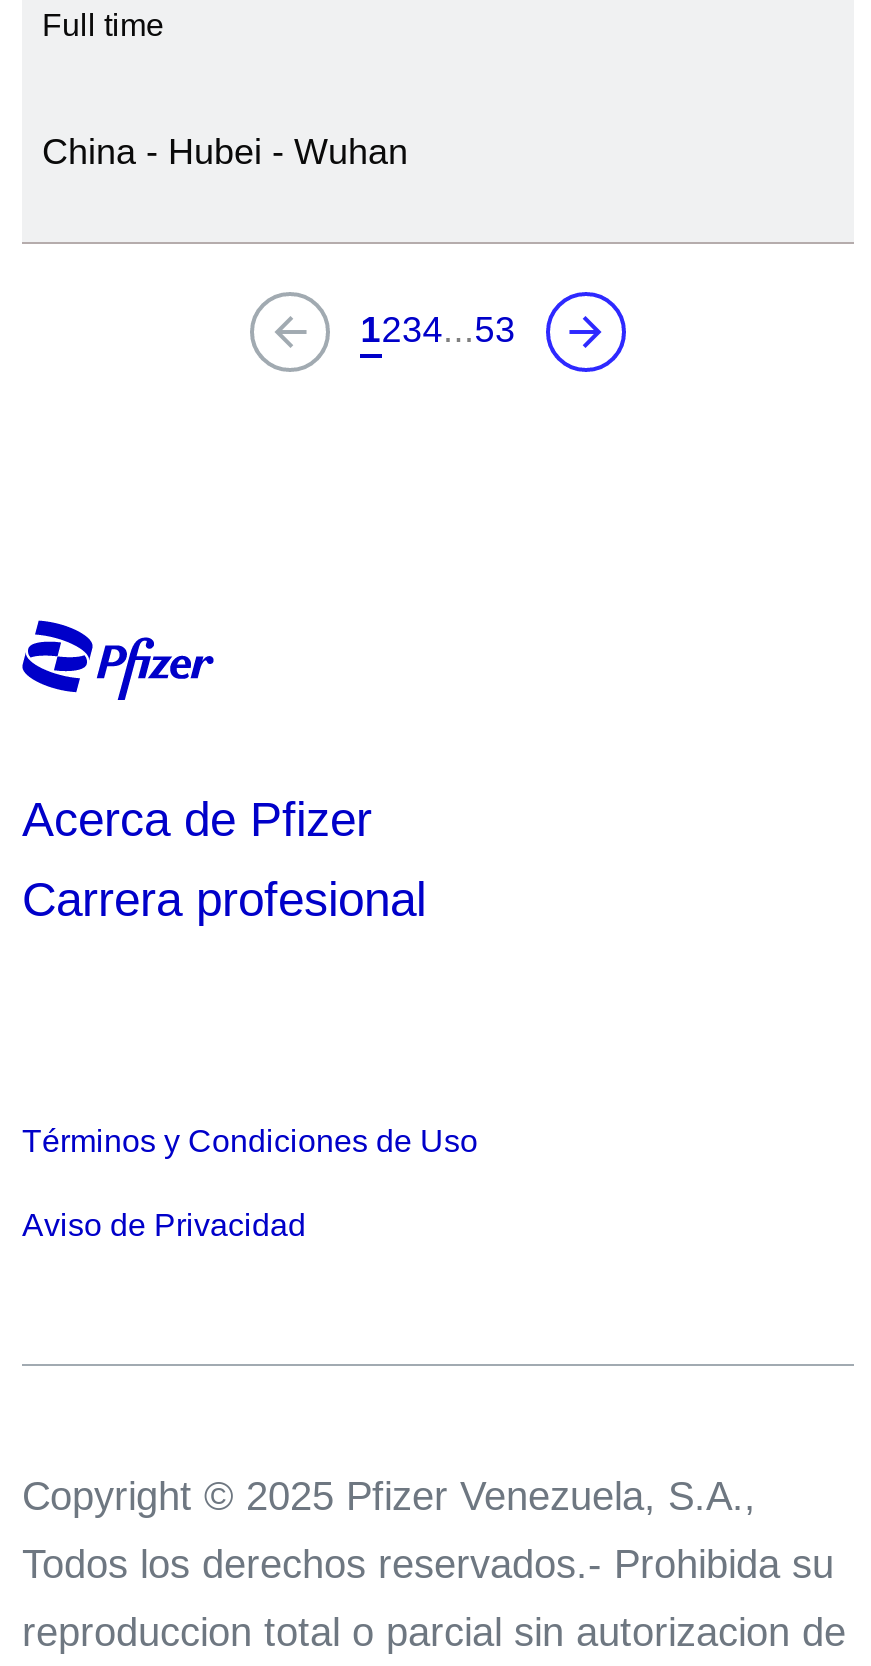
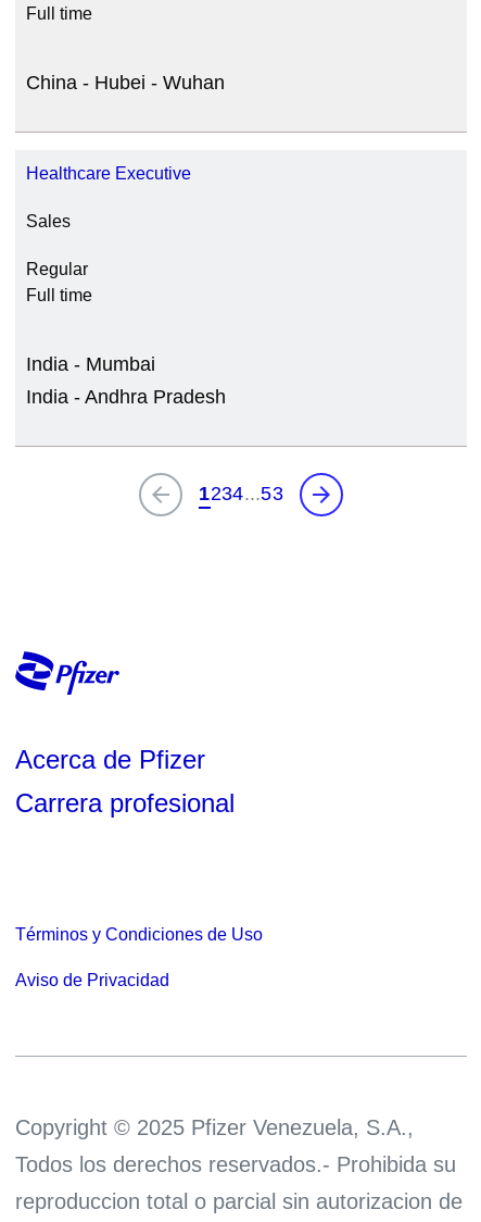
+ Healthcare Executive
+ Sales
+ Regular
+ Full time
+ India - Mumbai
+ India - Andhra Pradesh
